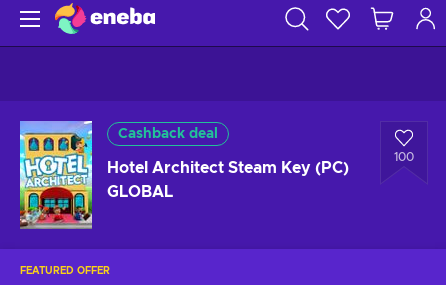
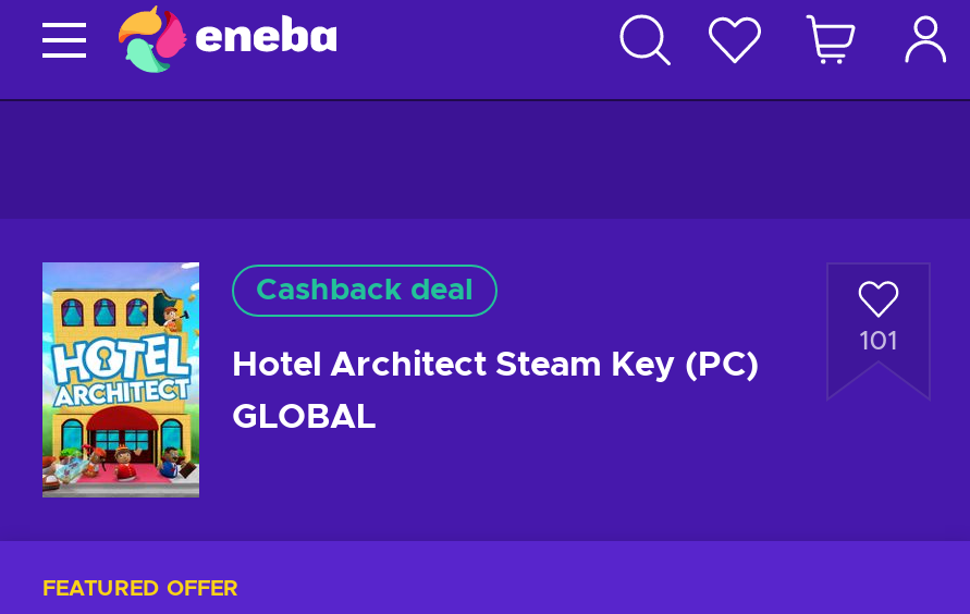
- 100
+ 101
